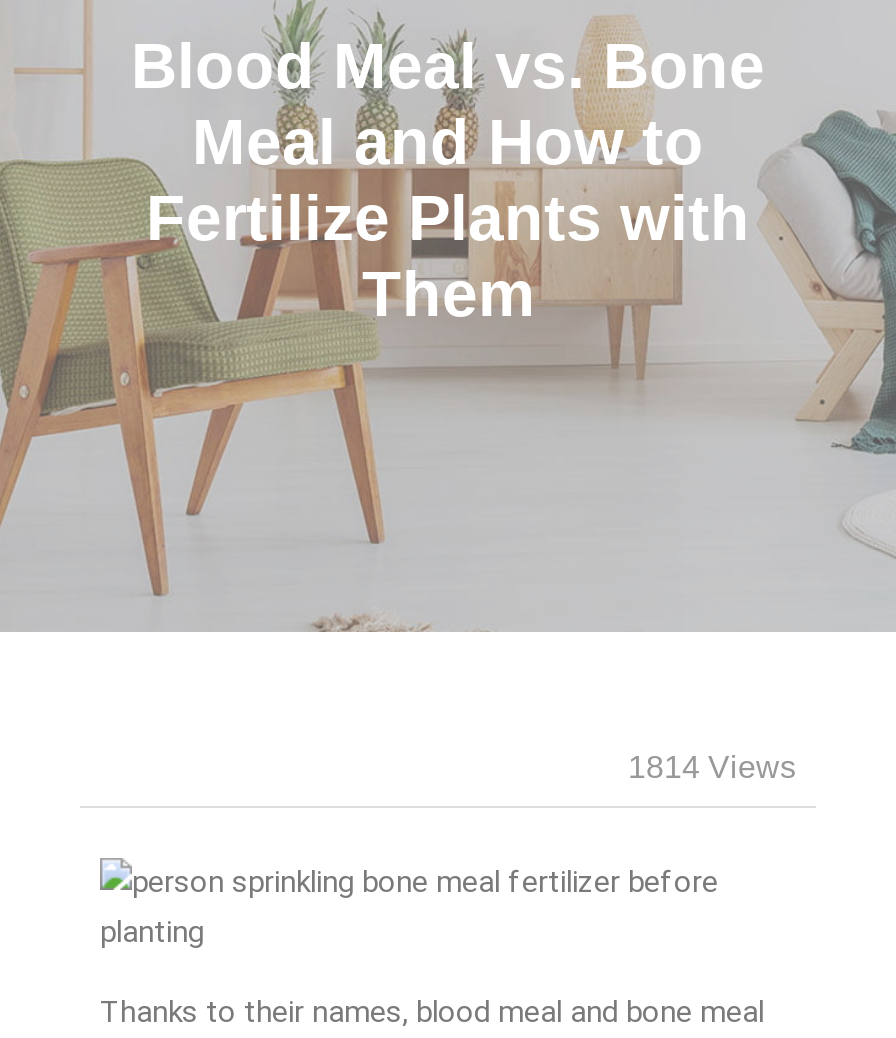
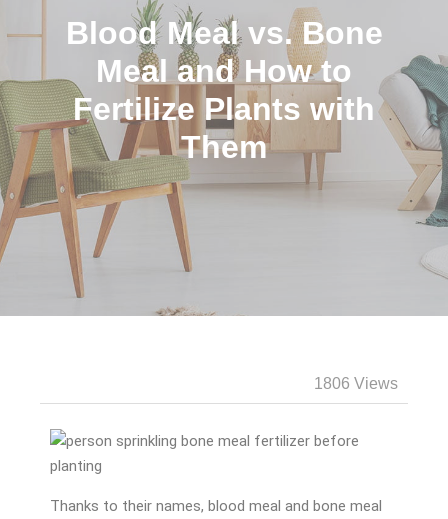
- 1814 Views
+ 1806 Views
